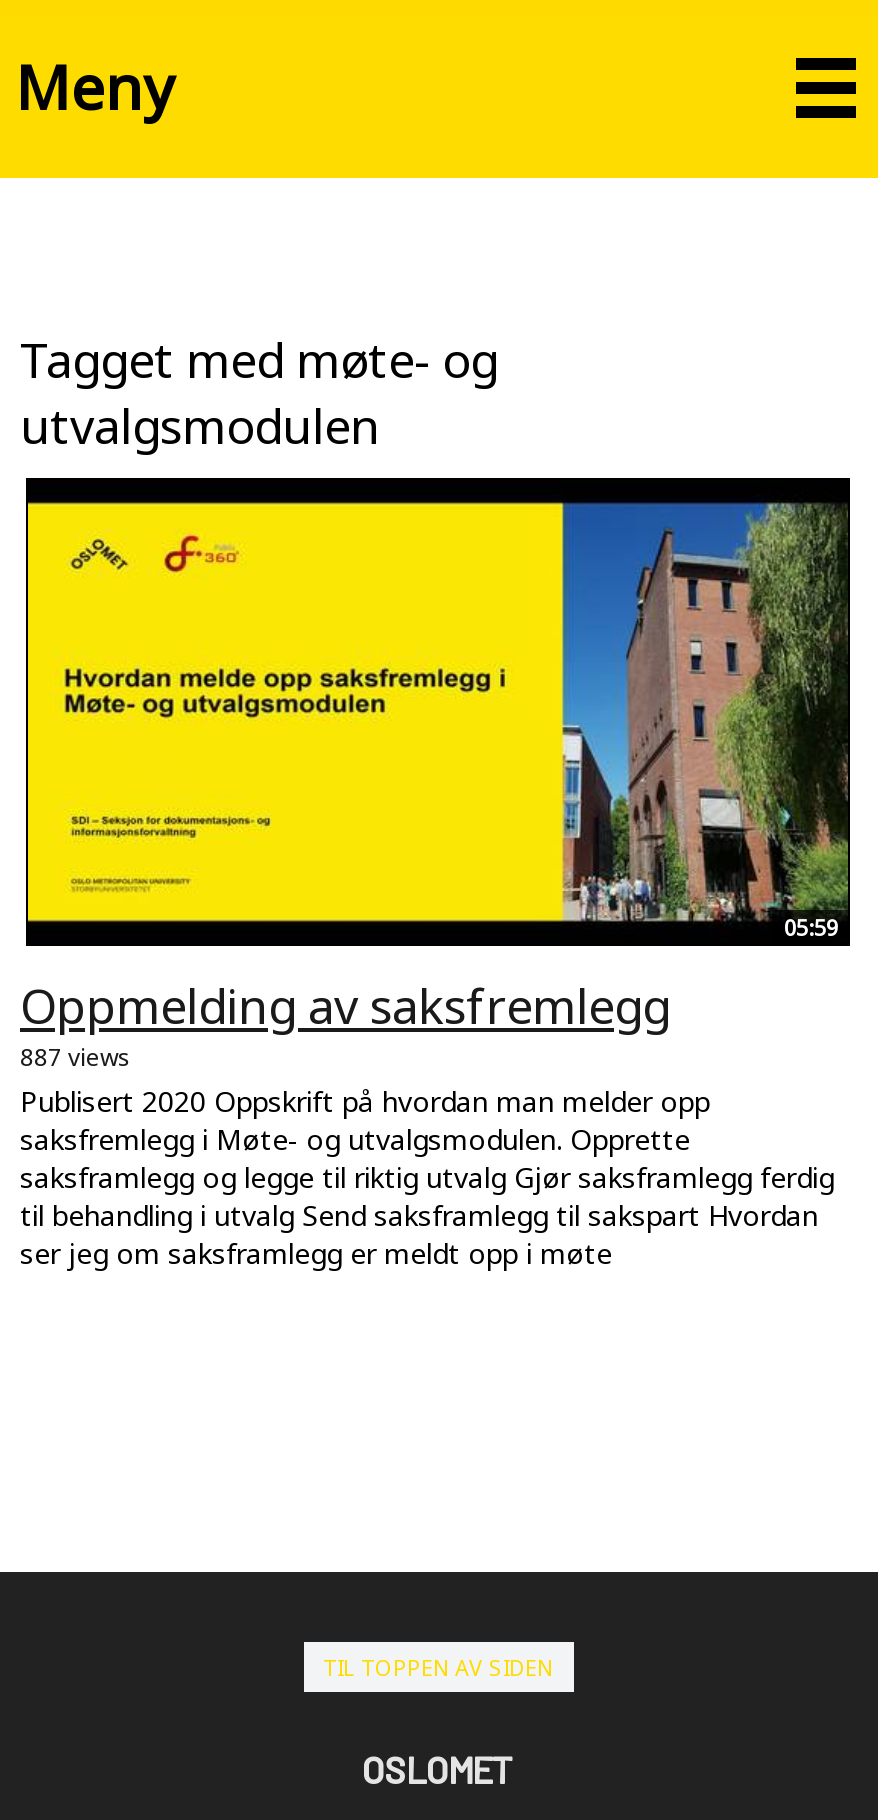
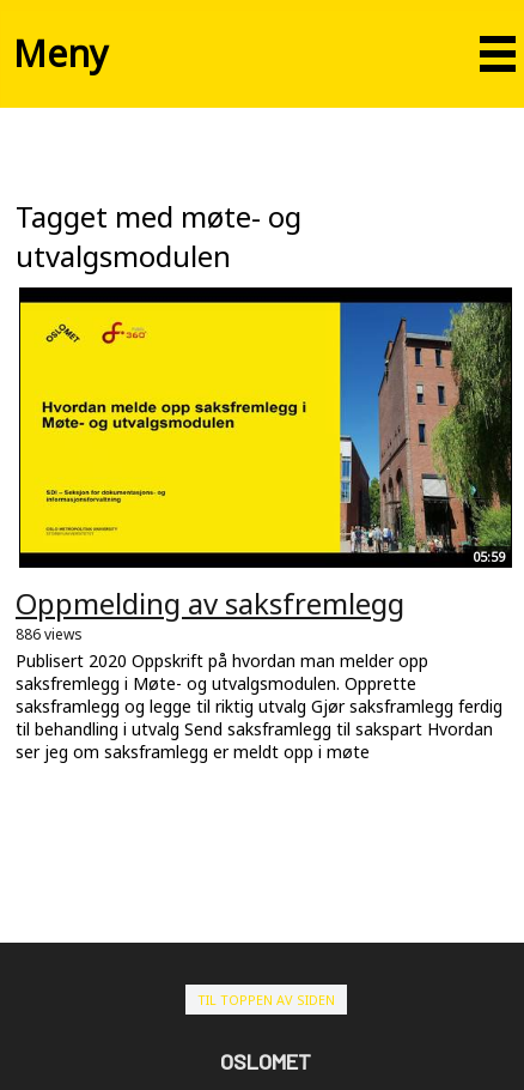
- 887 views
+ 886 views
